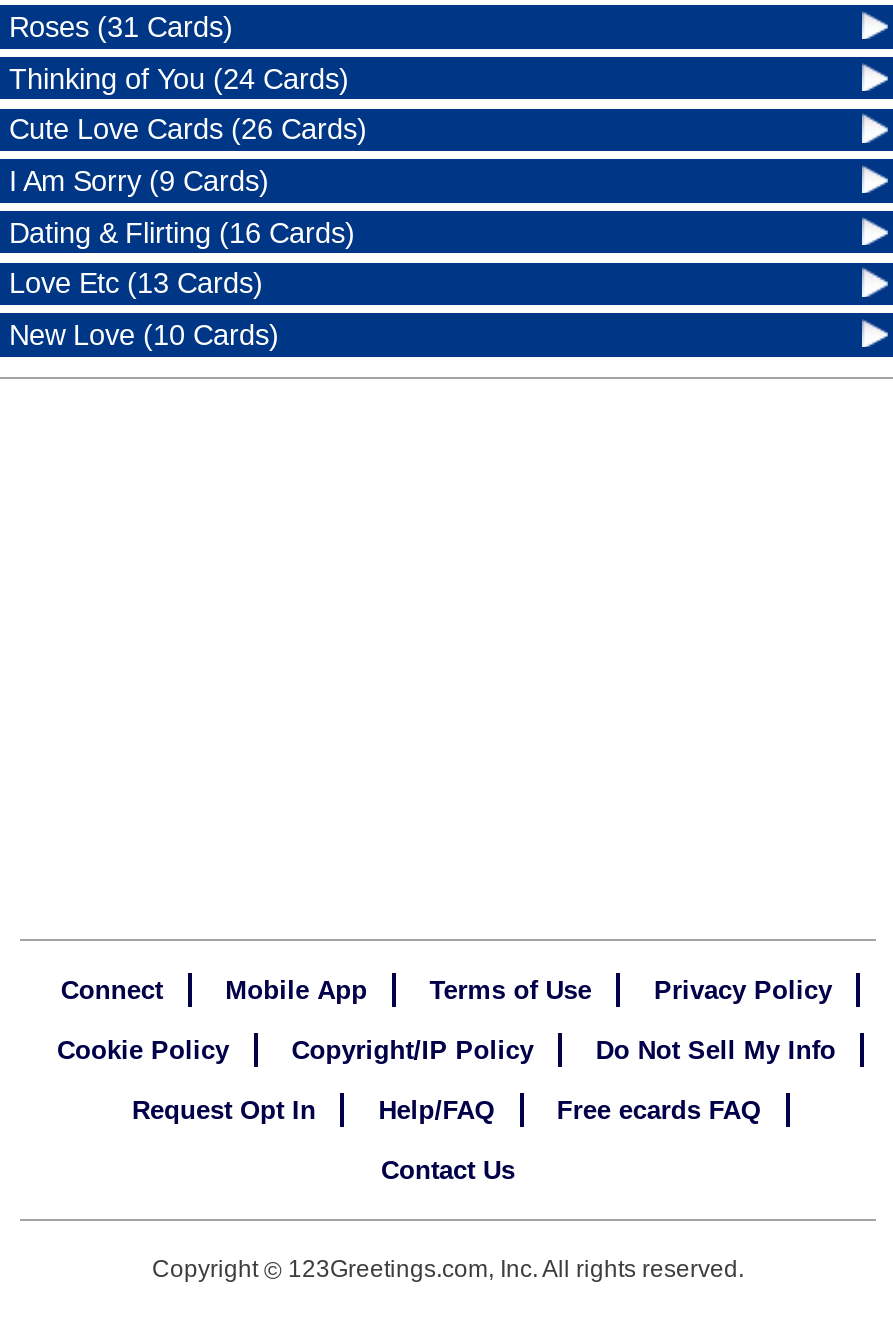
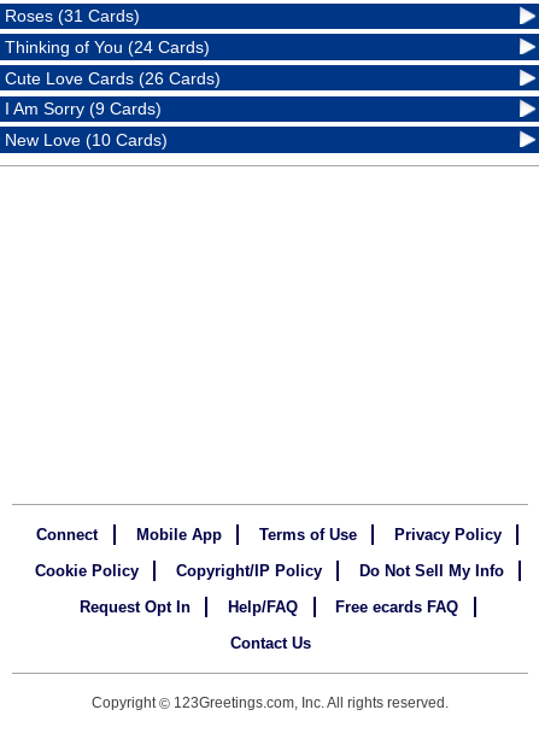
- Dating & Flirting (16 Cards)
- Love Etc (13 Cards)
